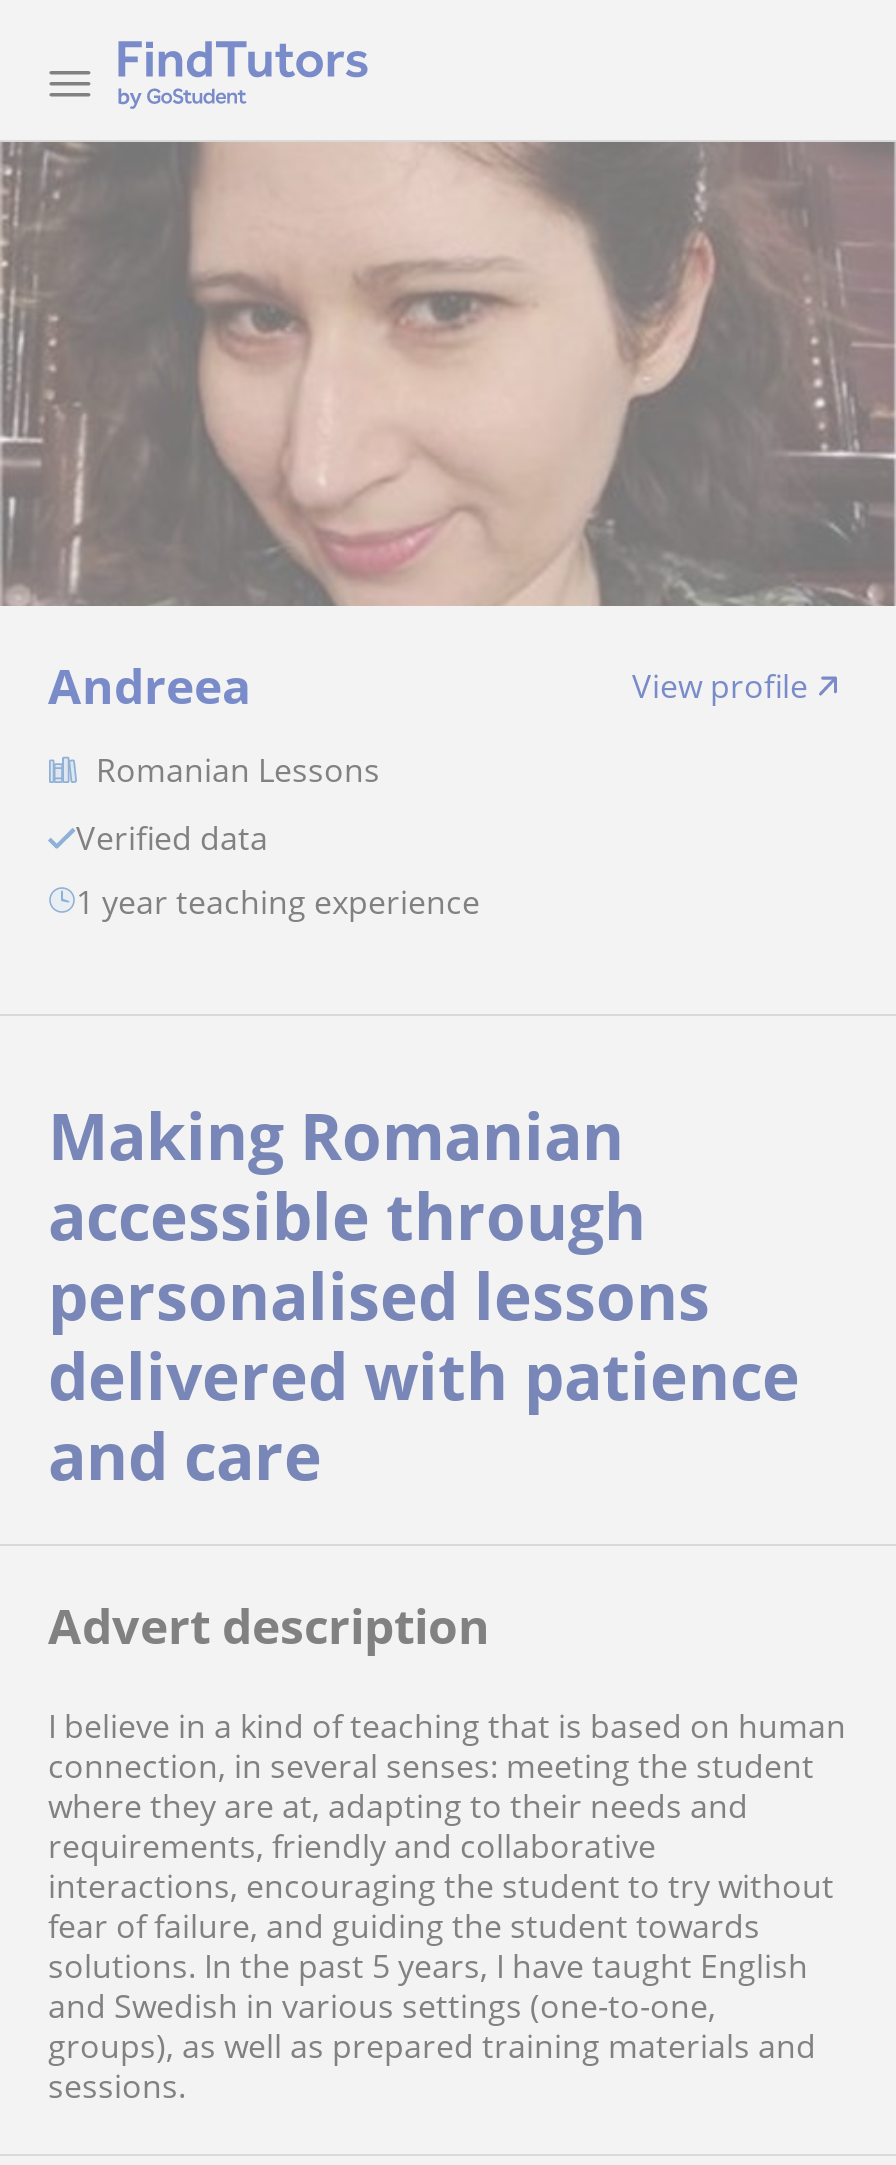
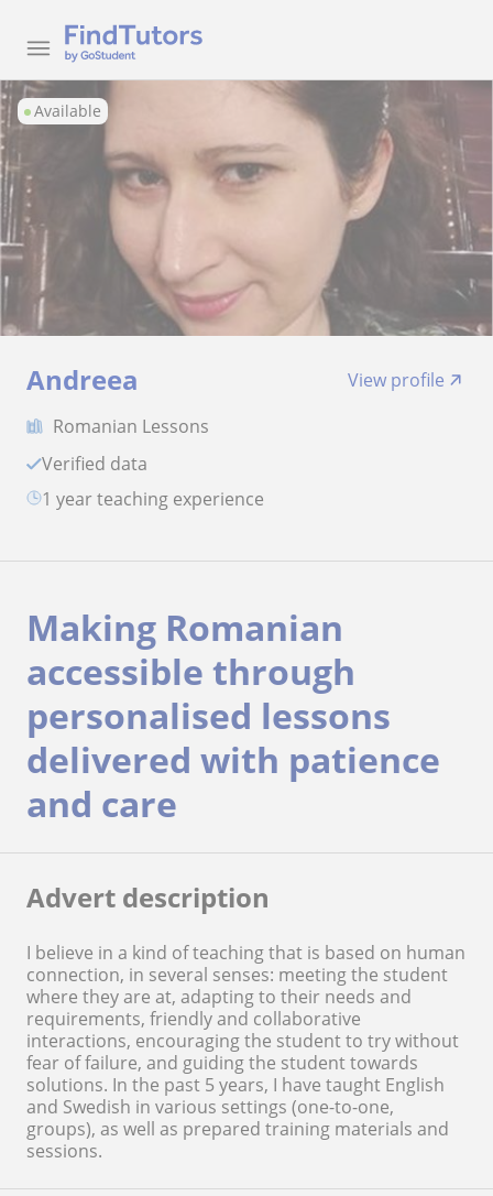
+ Available
